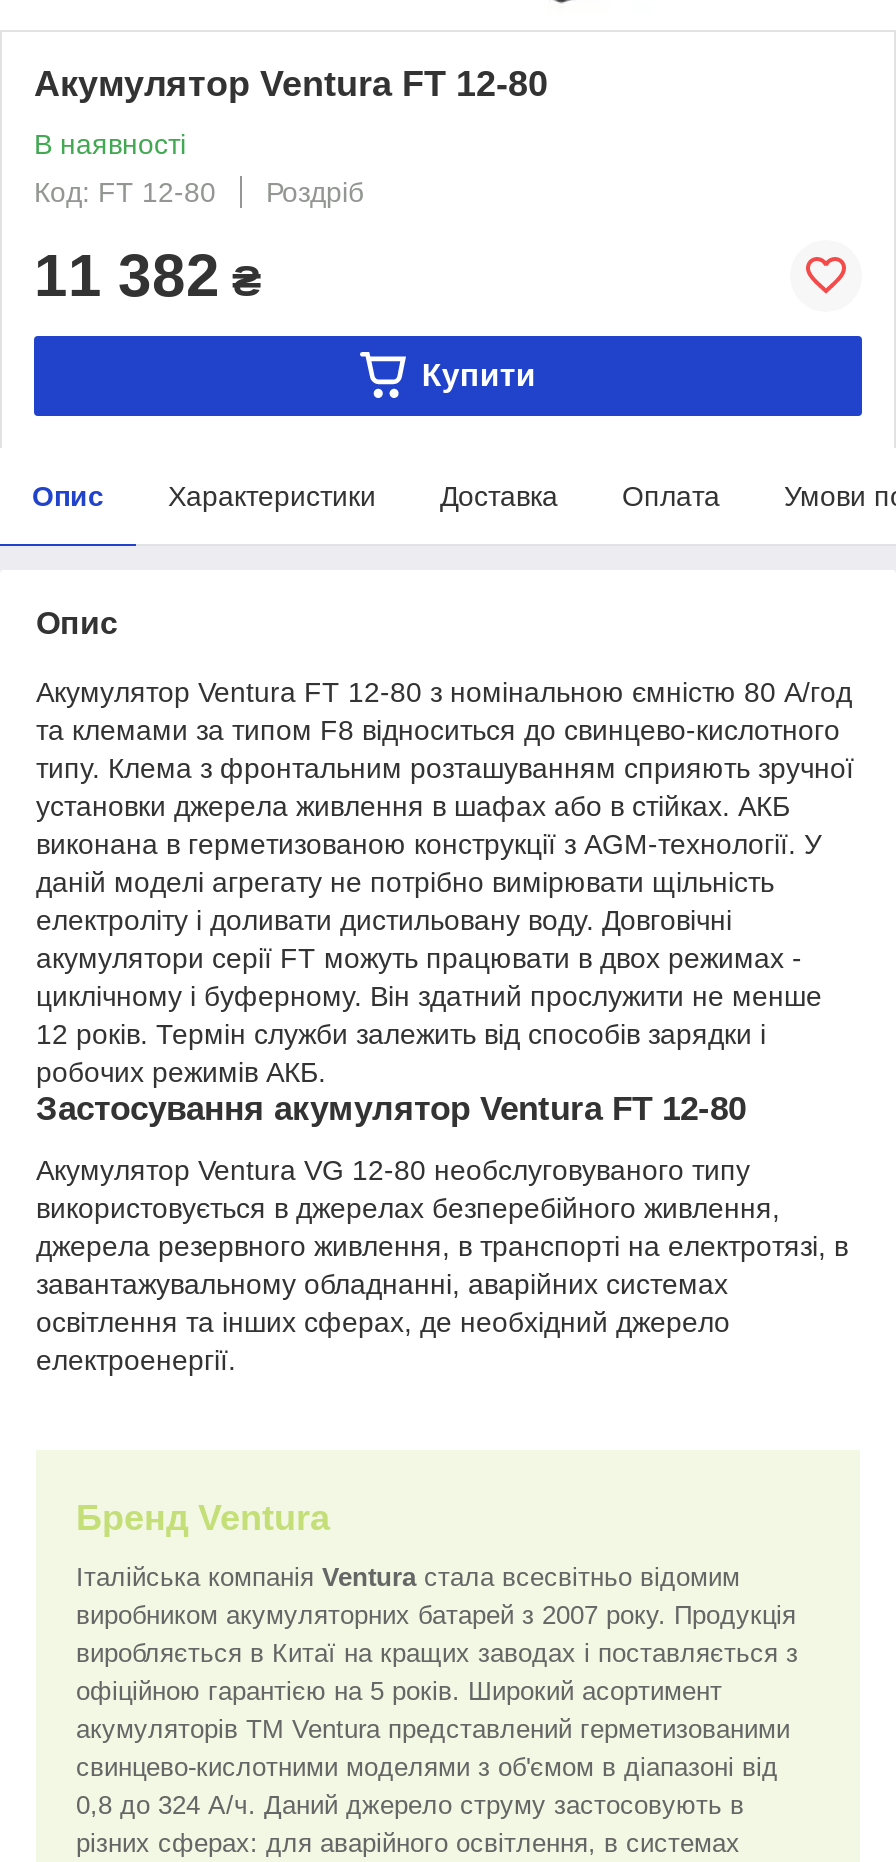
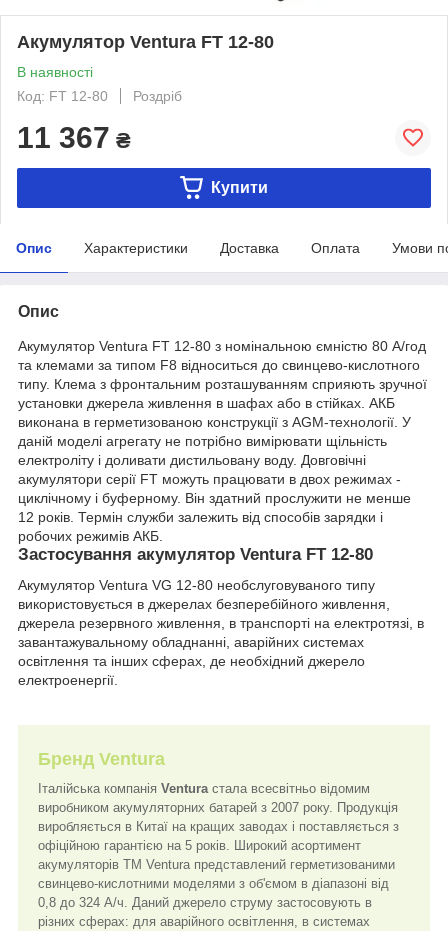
- 11 382 ₴
+ 11 367 ₴
